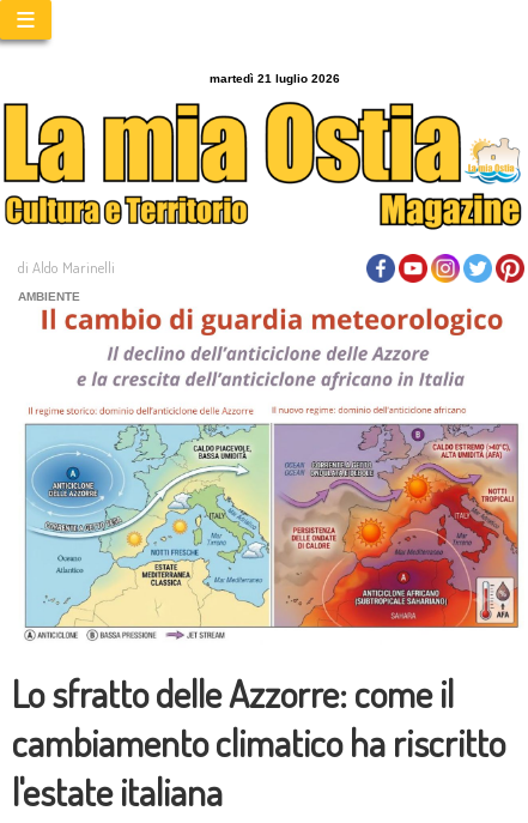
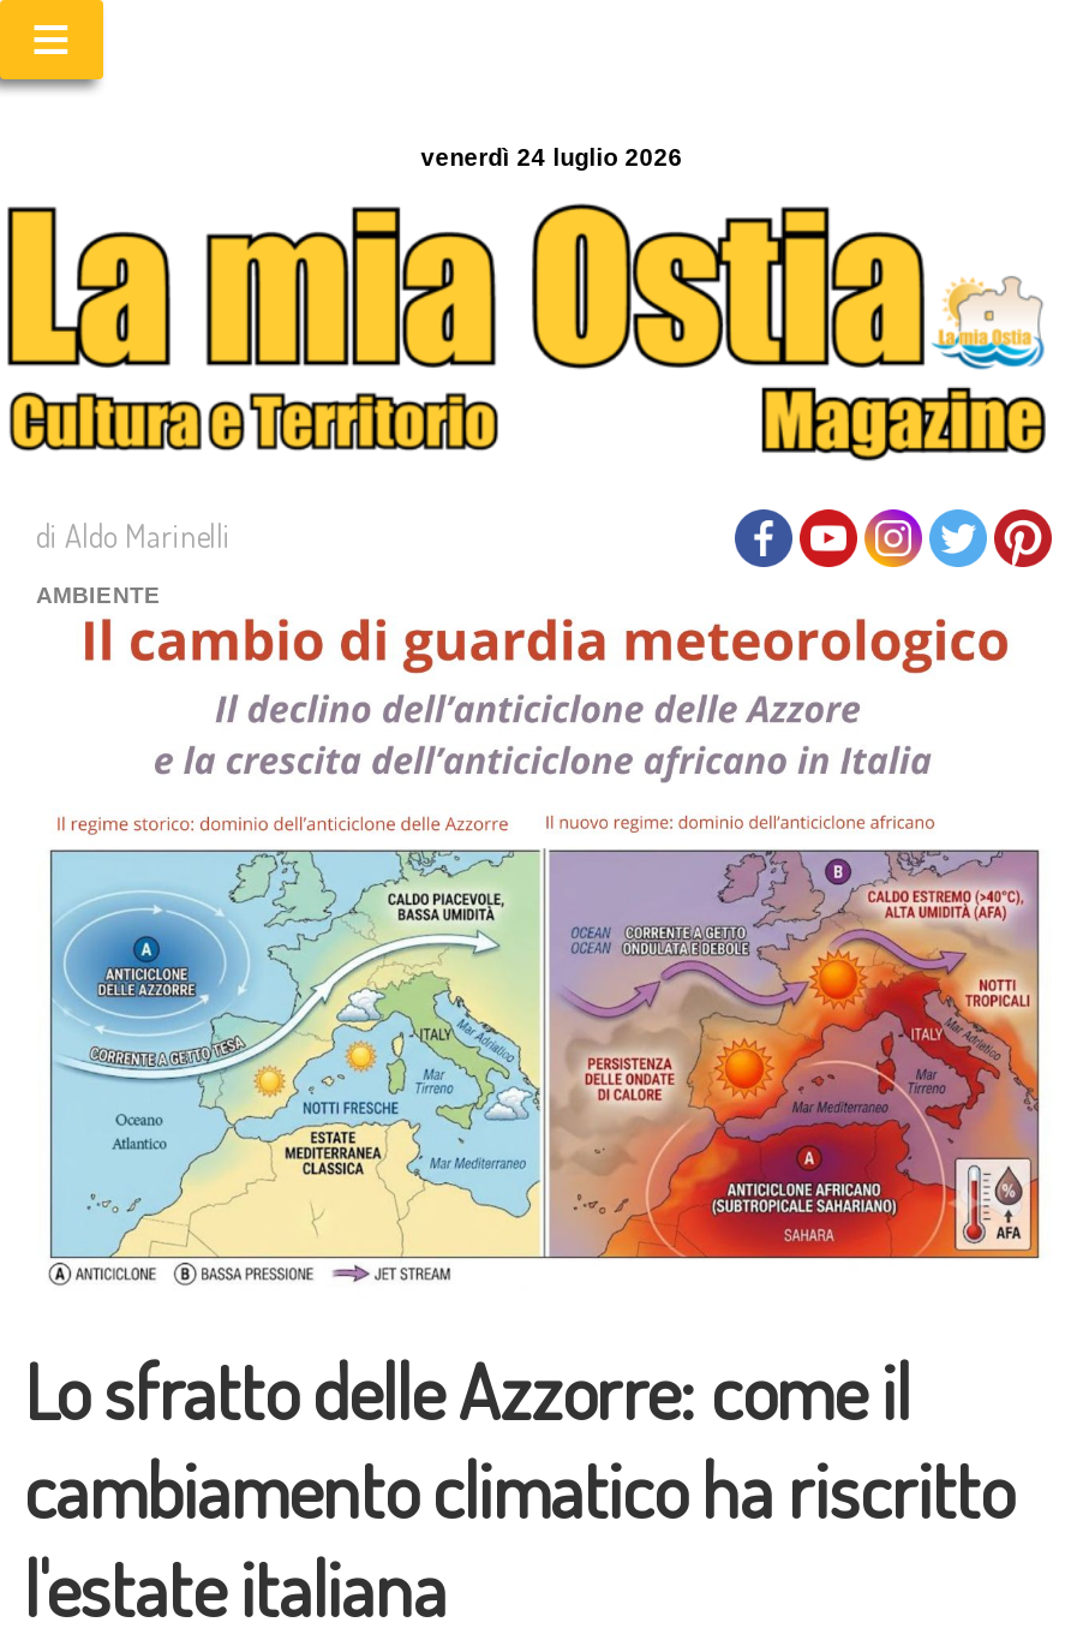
- martedì 21 luglio 2026
+ venerdì 24 luglio 2026
